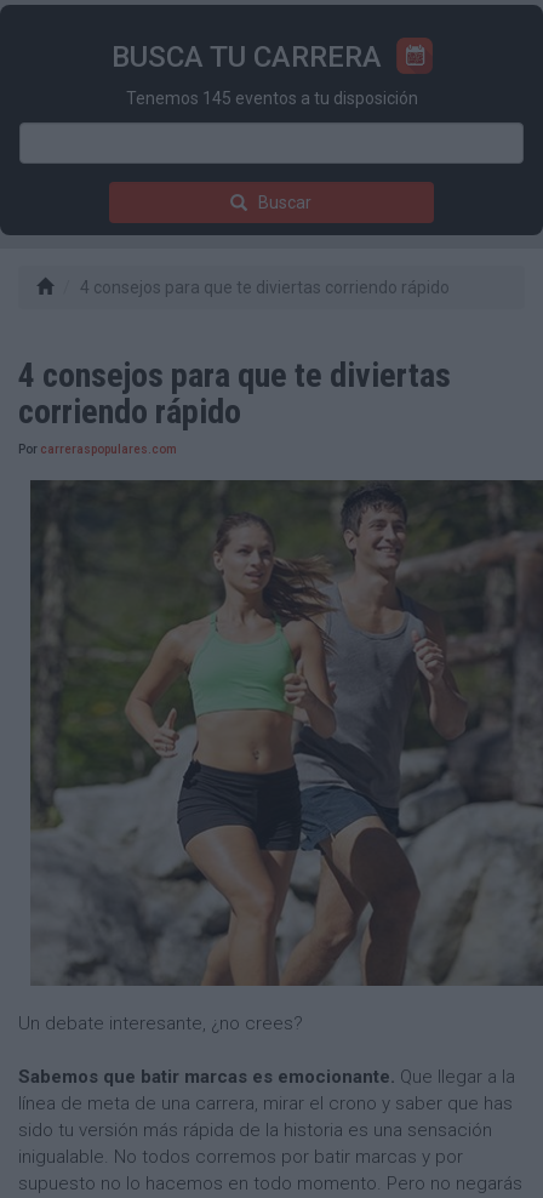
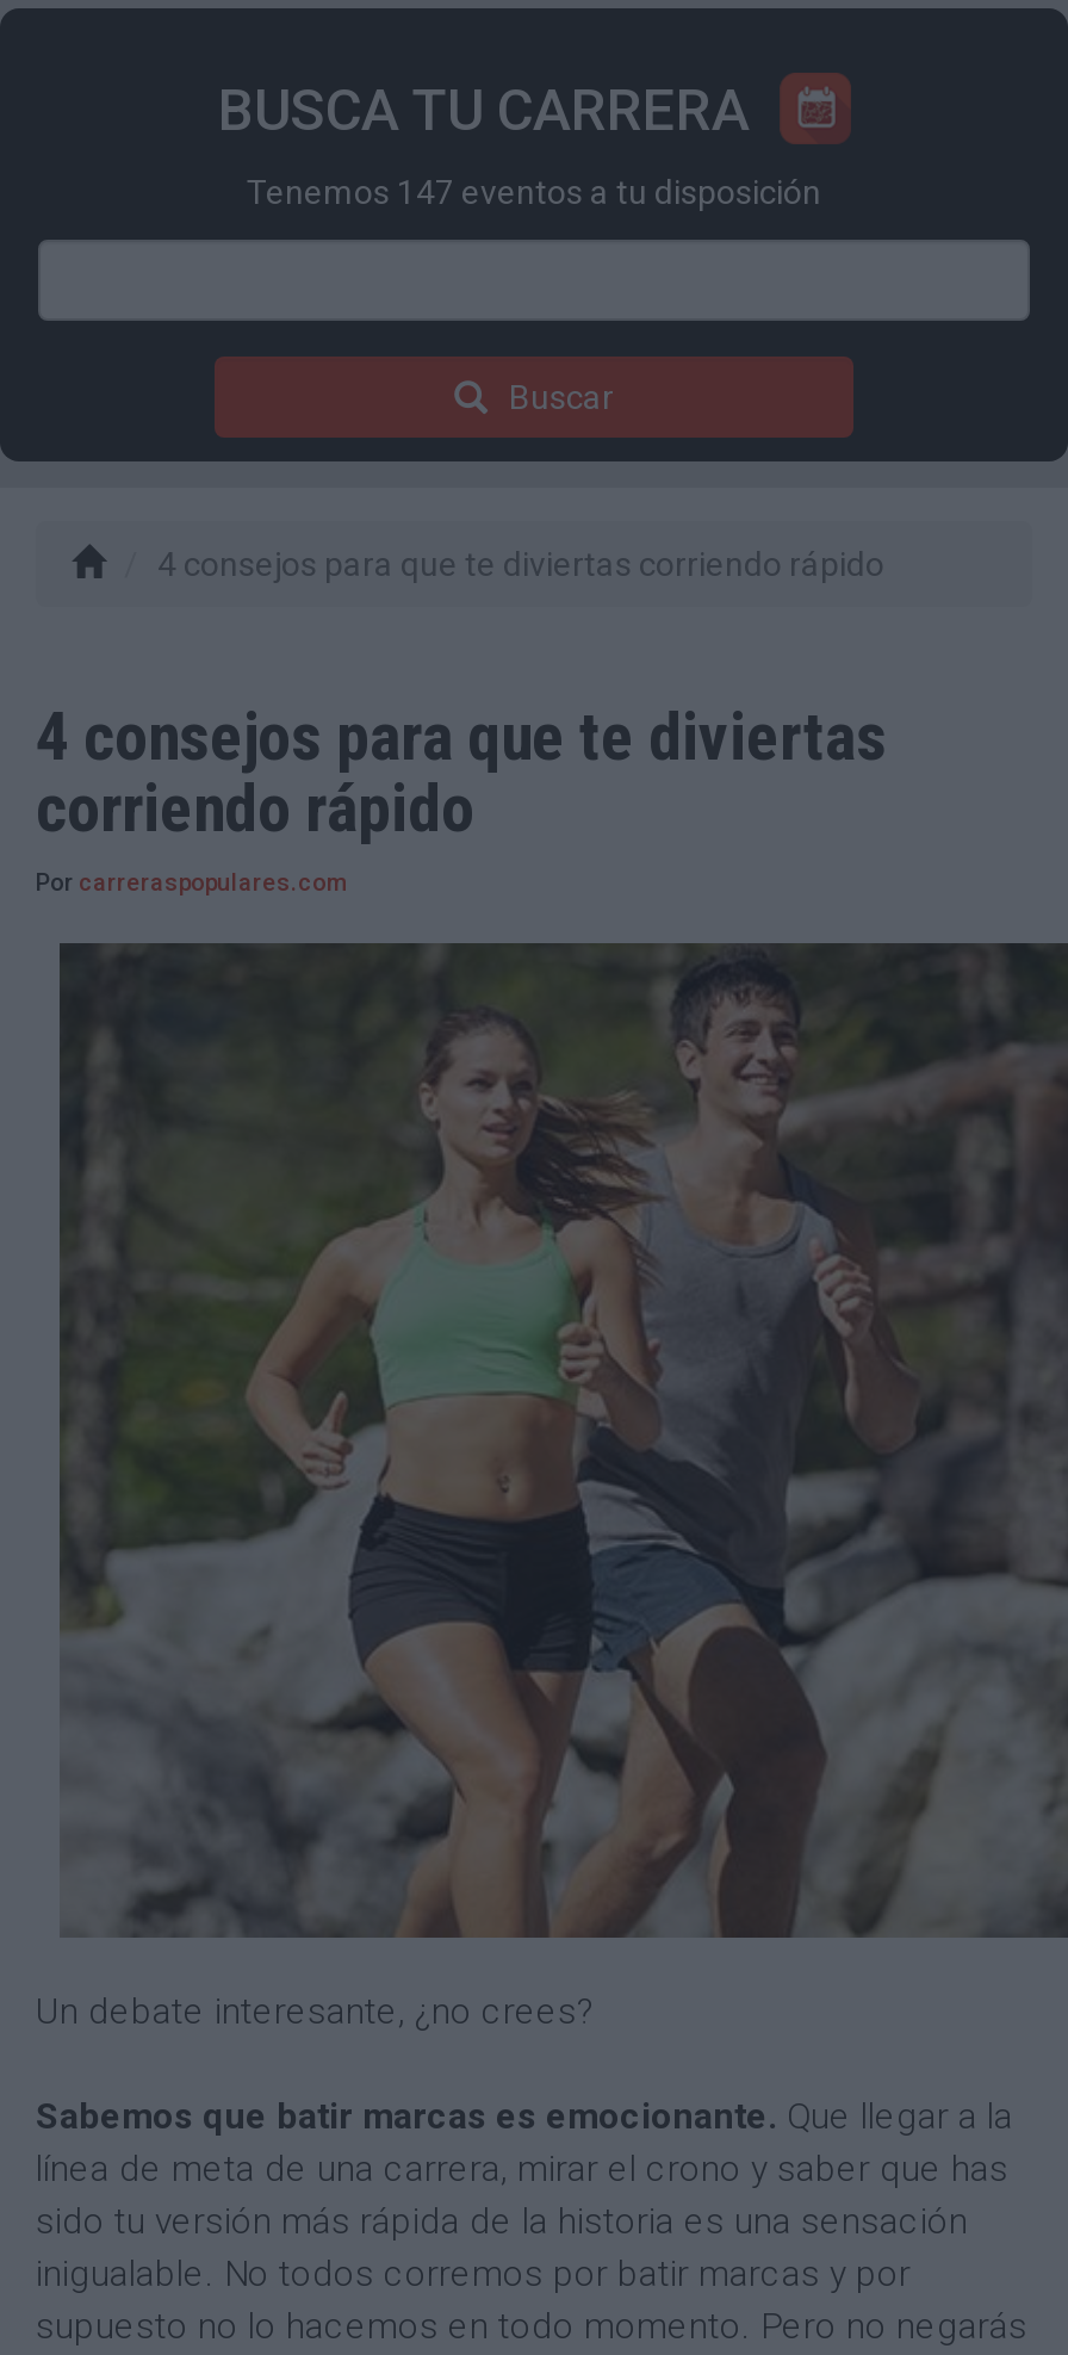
- Tenemos 145 eventos a tu disposición
+ Tenemos 147 eventos a tu disposición
